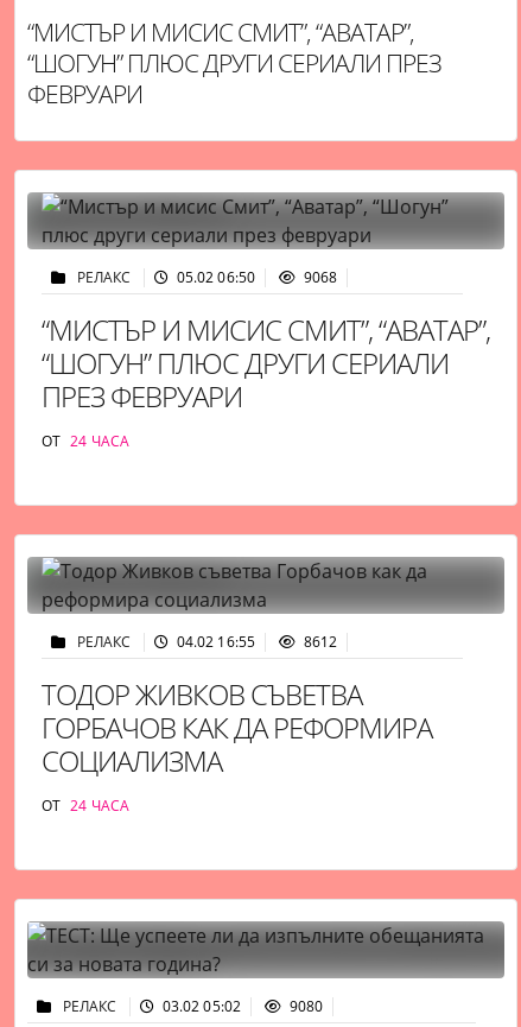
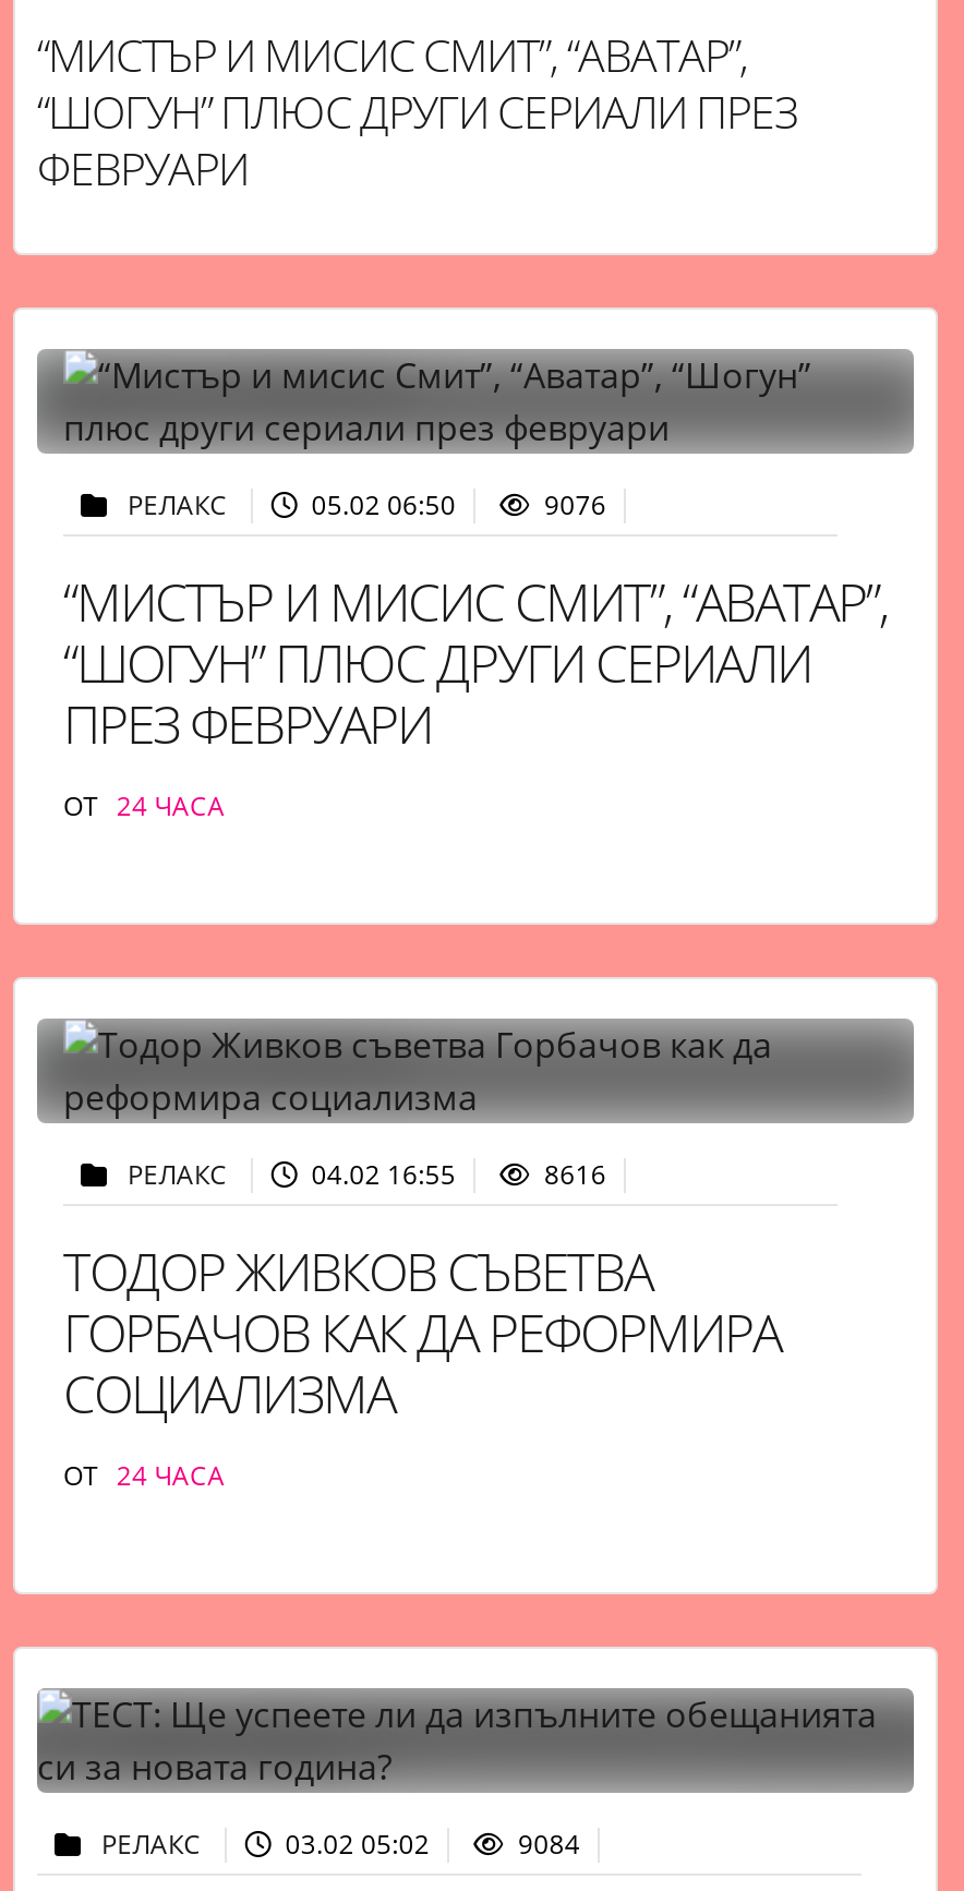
- 9068
+ 9076

- 8612
+ 8616

- 9080
+ 9084
